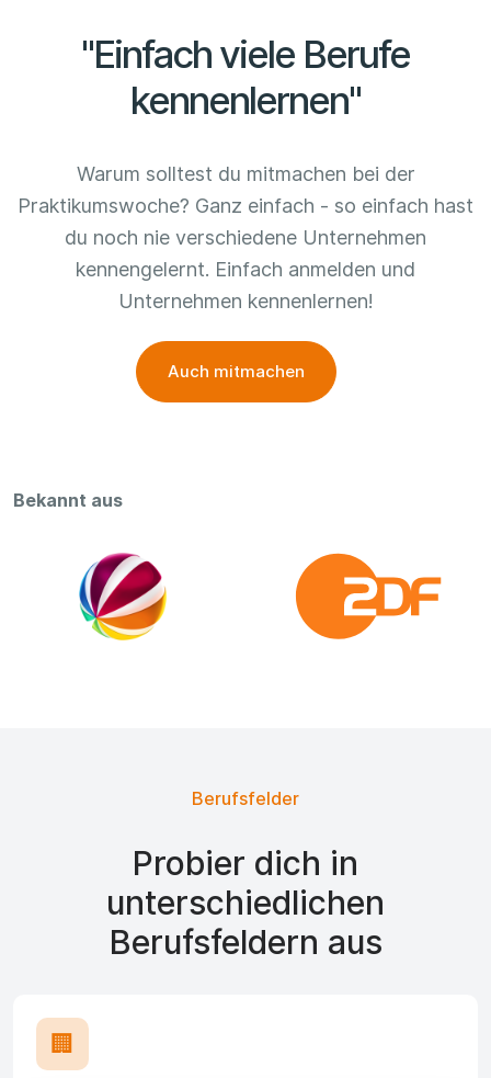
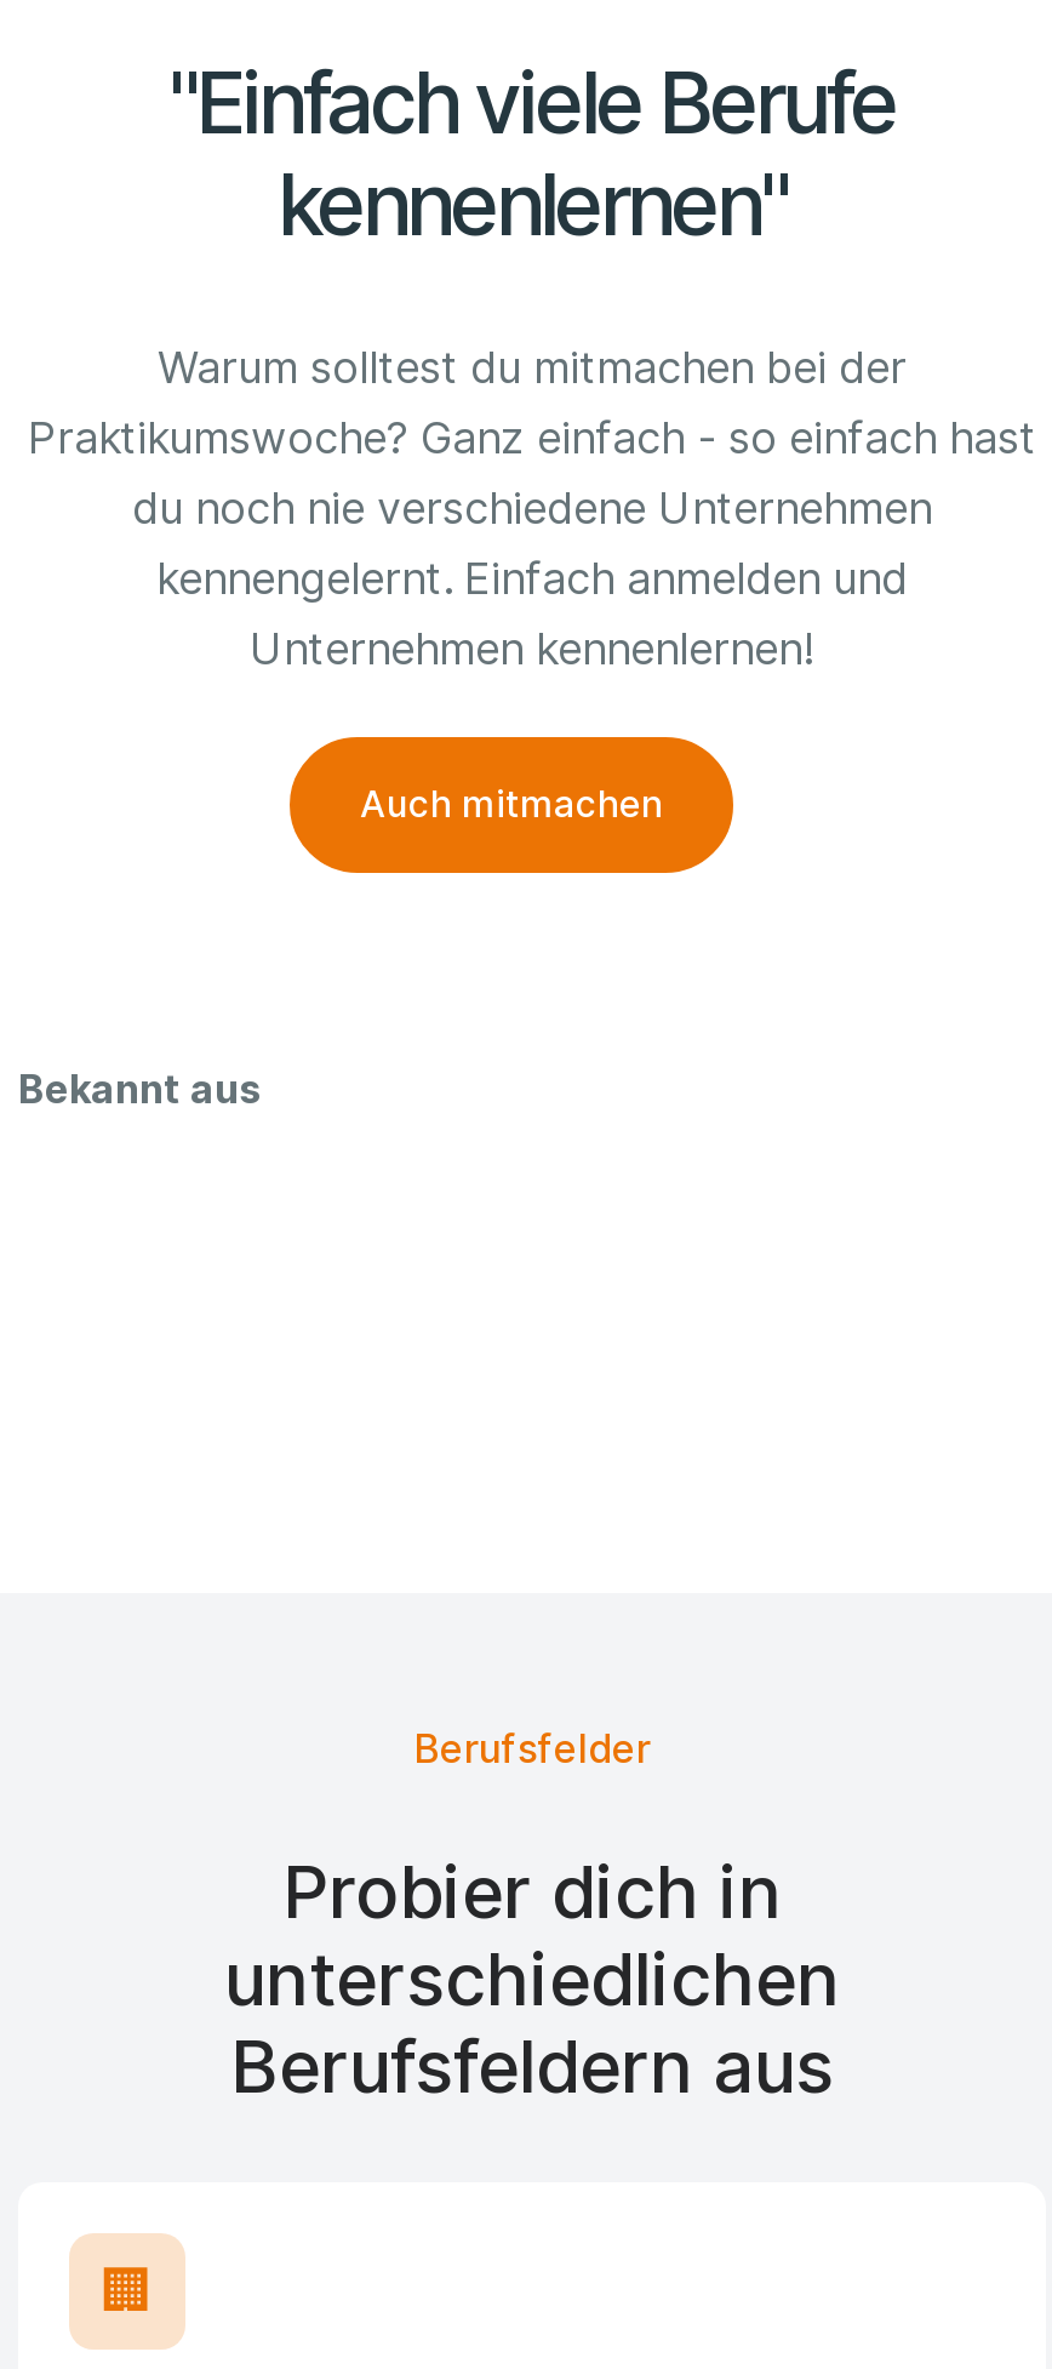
- [image]

- [image]
